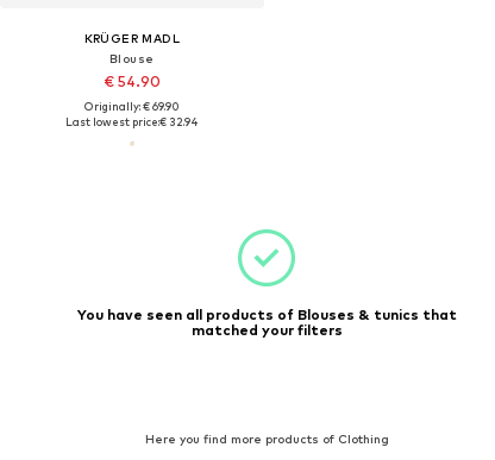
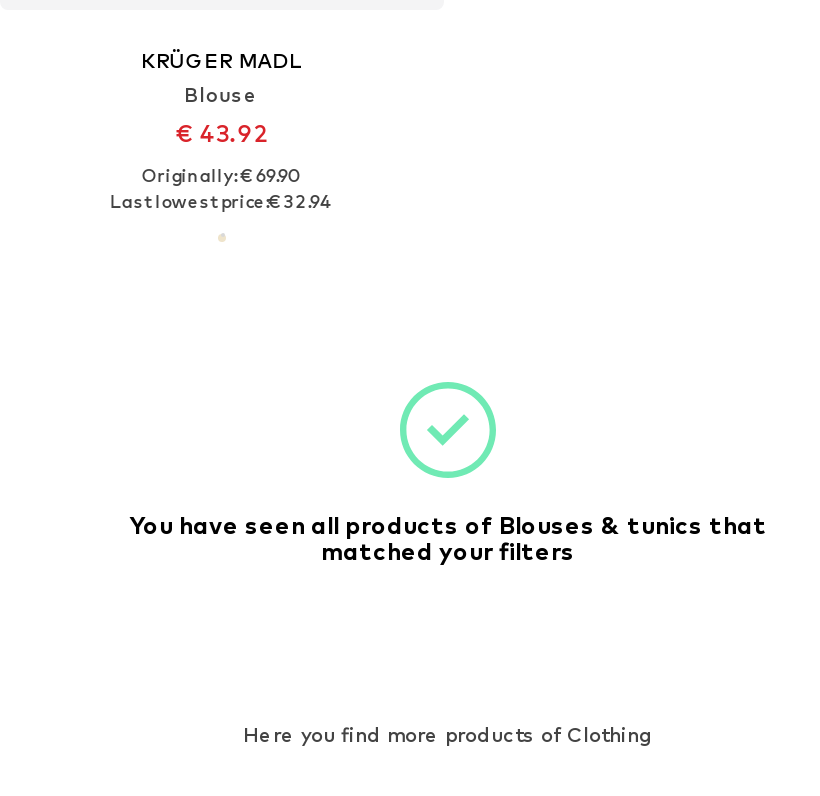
- € 54.90
+ € 43.92
